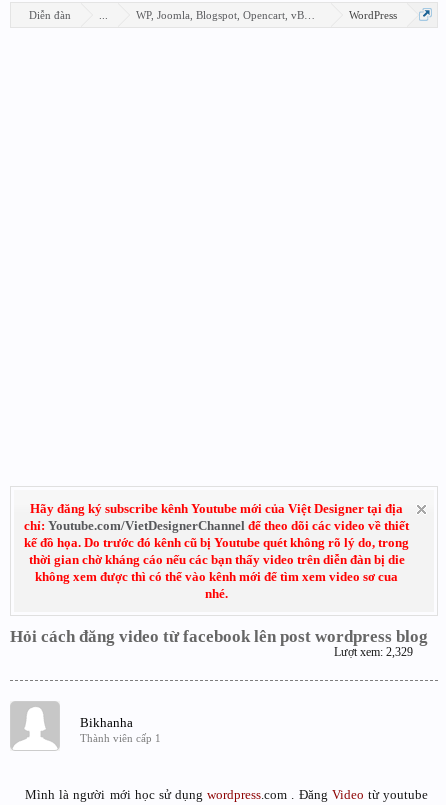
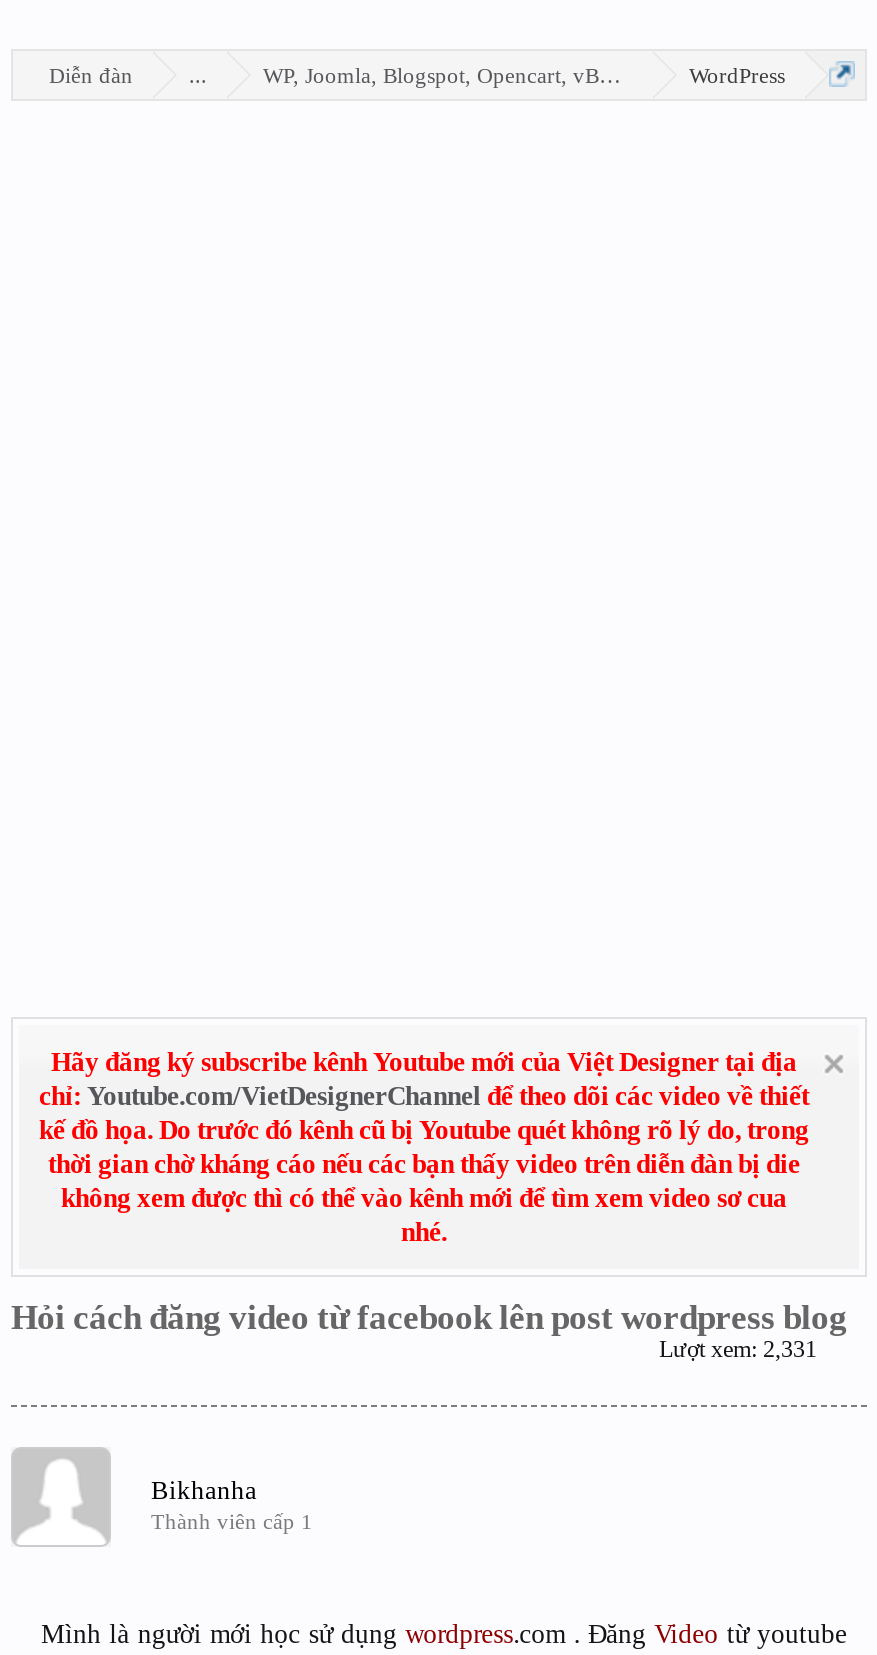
- Lượt xem: 2,329
+ Lượt xem: 2,331
